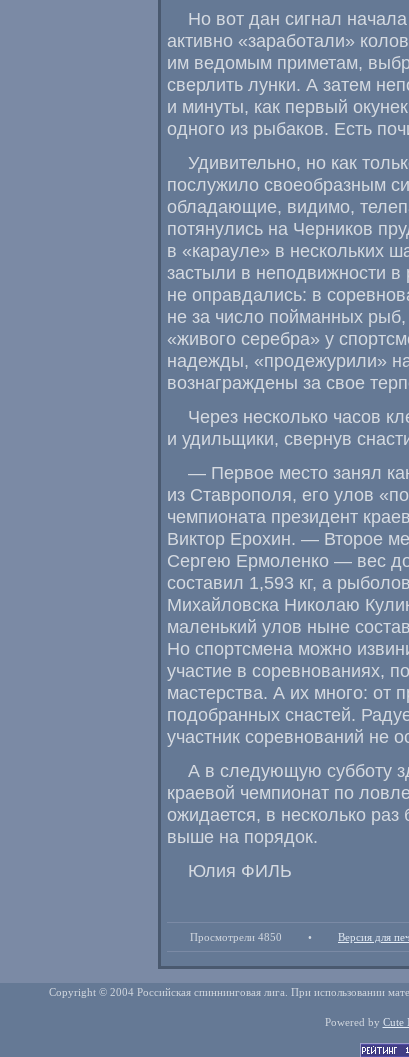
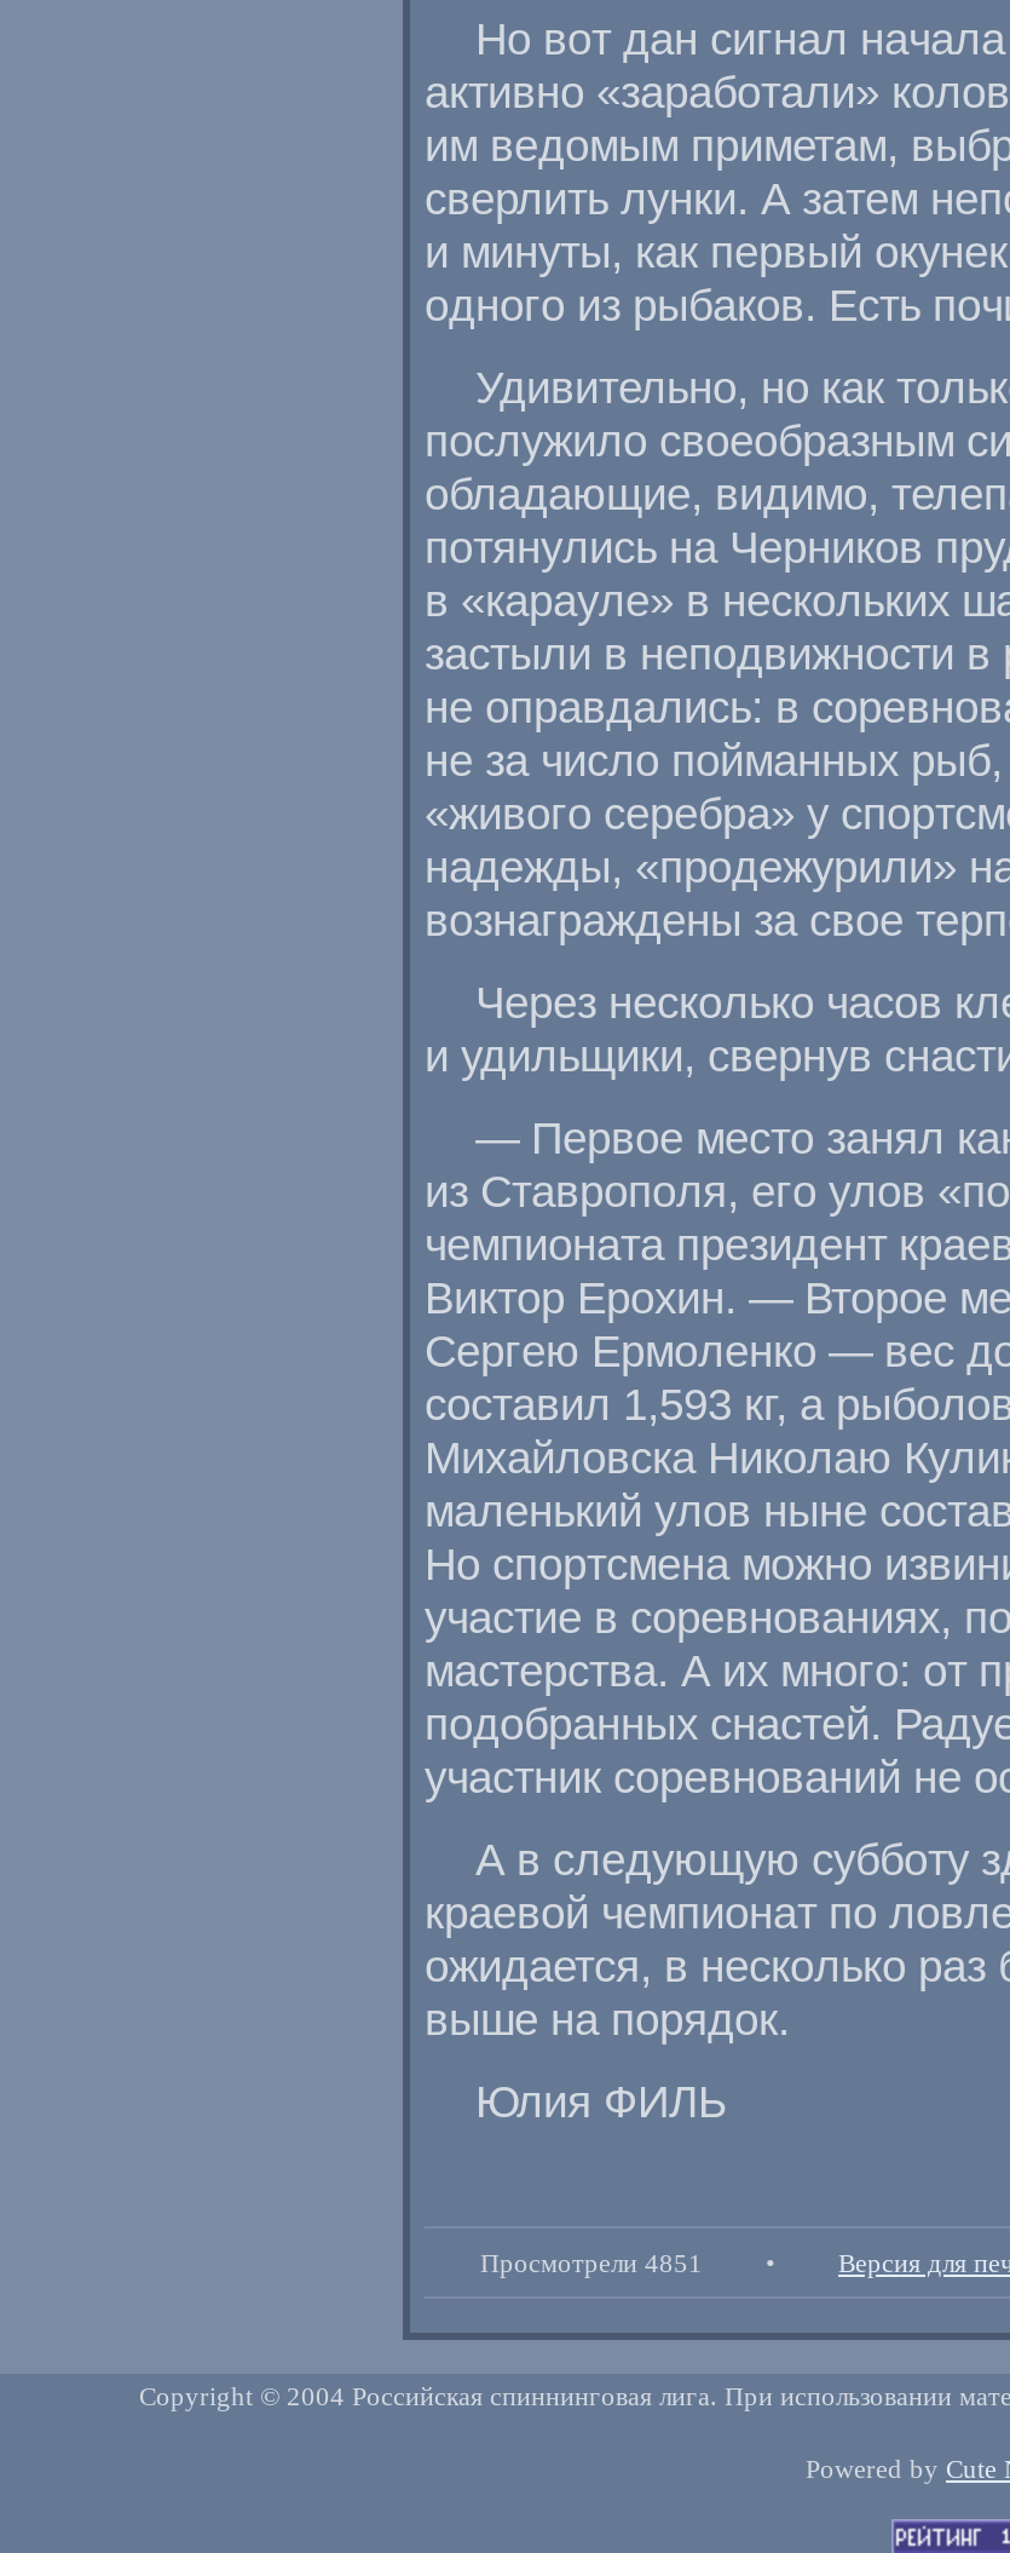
- Просмотрели 4850
+ Просмотрели 4851
